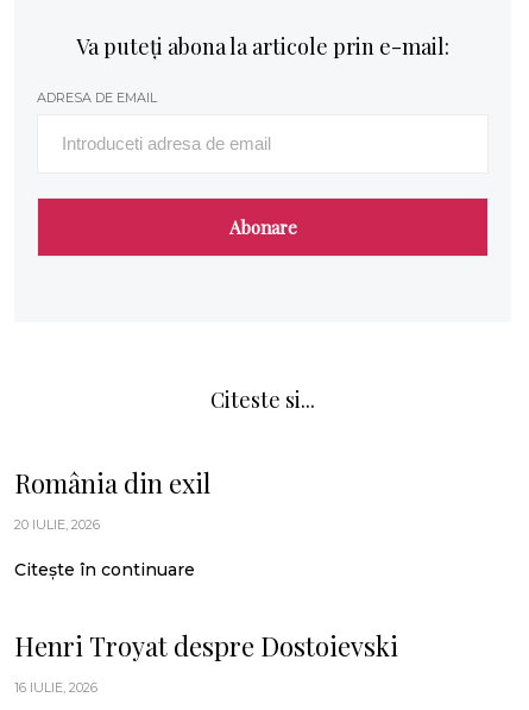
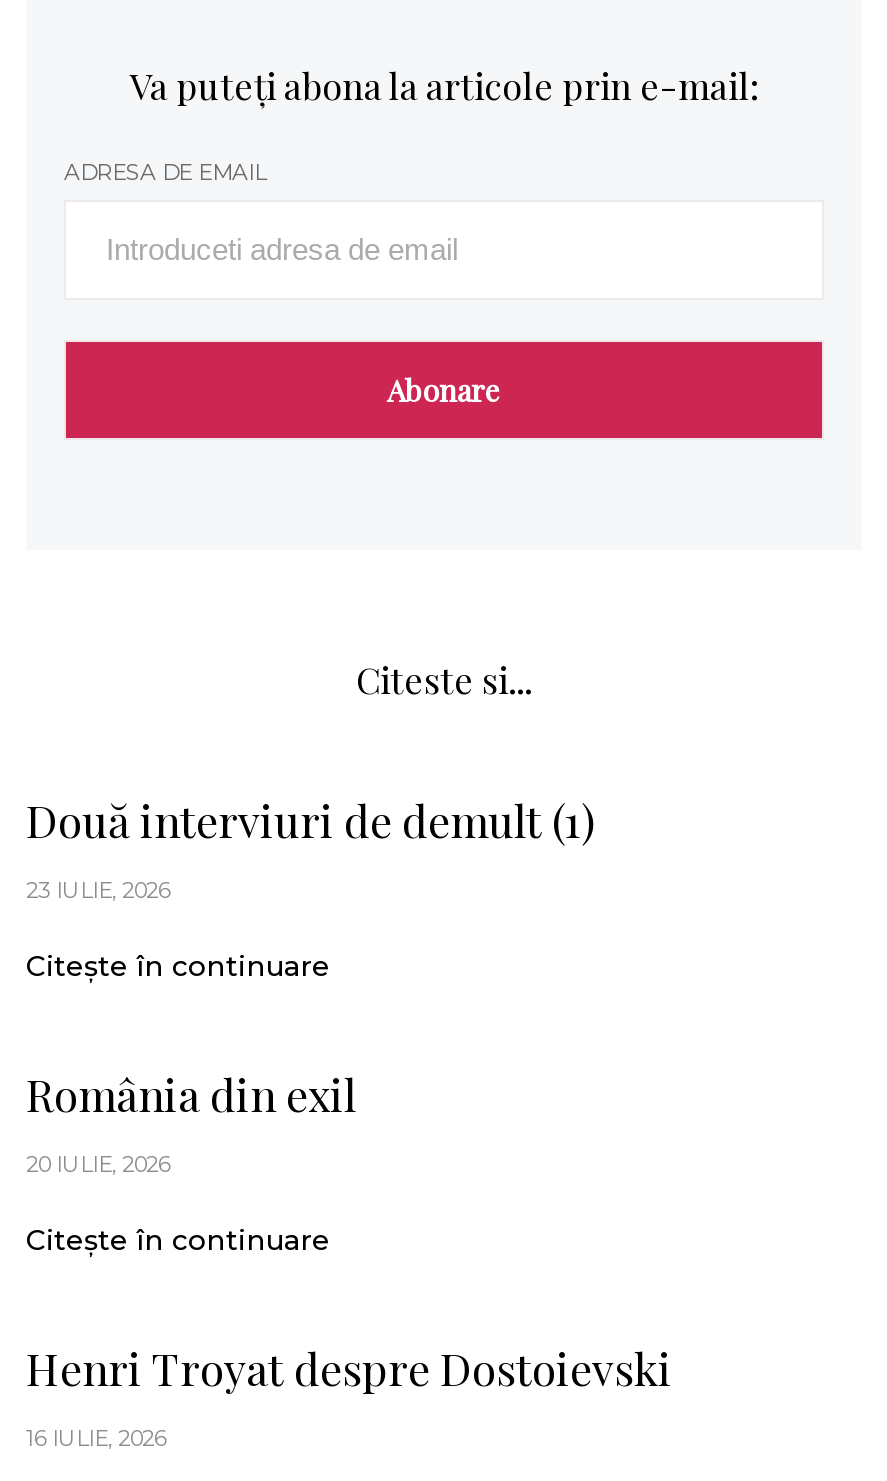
+ Două interviuri de demult (1)
+ 23 IULIE, 2026
+ Citește în continuare
